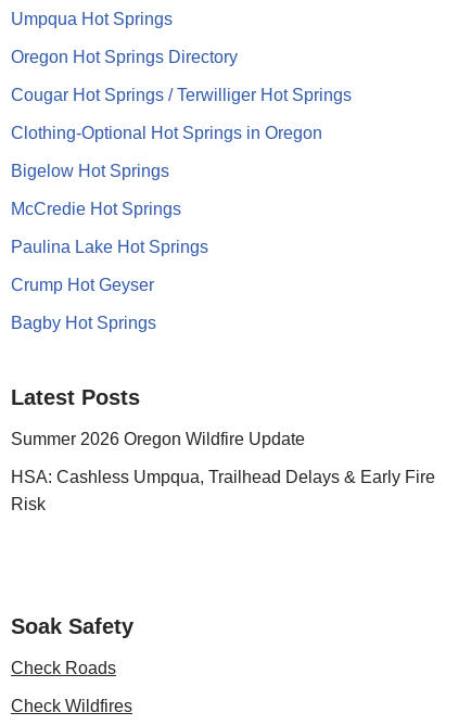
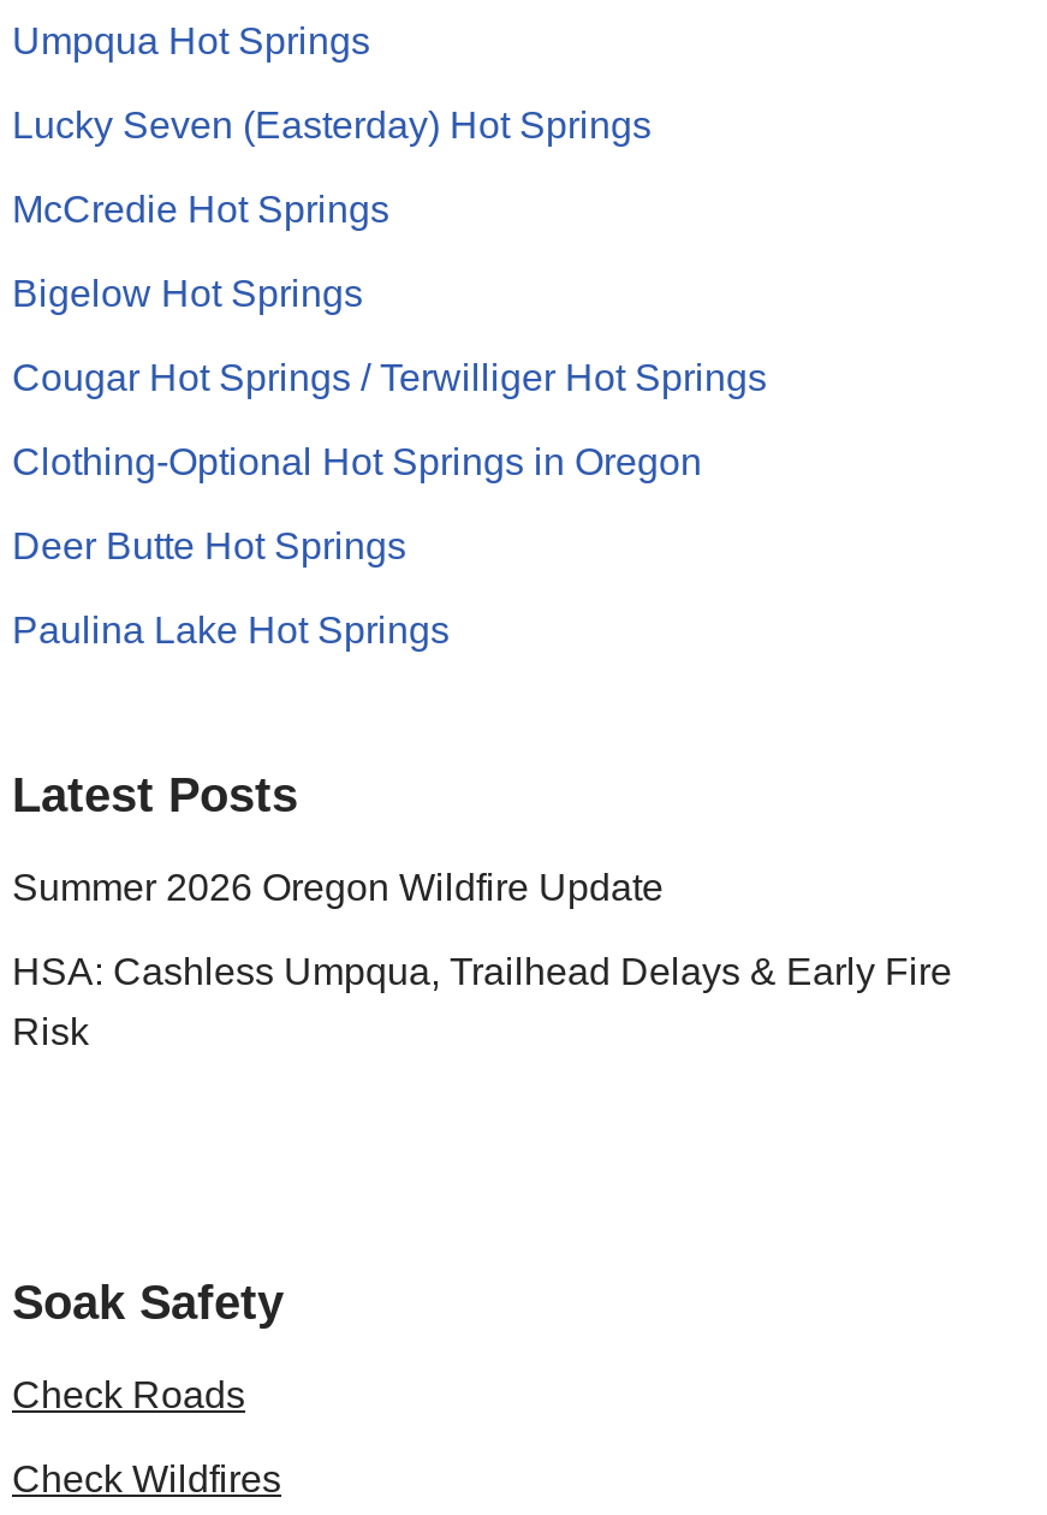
- Oregon Hot Springs Directory
+ Lucky Seven (Easterday) Hot Springs

moved down: Cougar Hot Springs / Terwilliger Hot Springs | Clothing-Optional Hot Springs in Oregon

+ Deer Butte Hot Springs

moved up: Bigelow Hot Springs | McCredie Hot Springs

moved down: Paulina Lake Hot Springs

- Crump Hot Geyser
- Bagby Hot Springs
